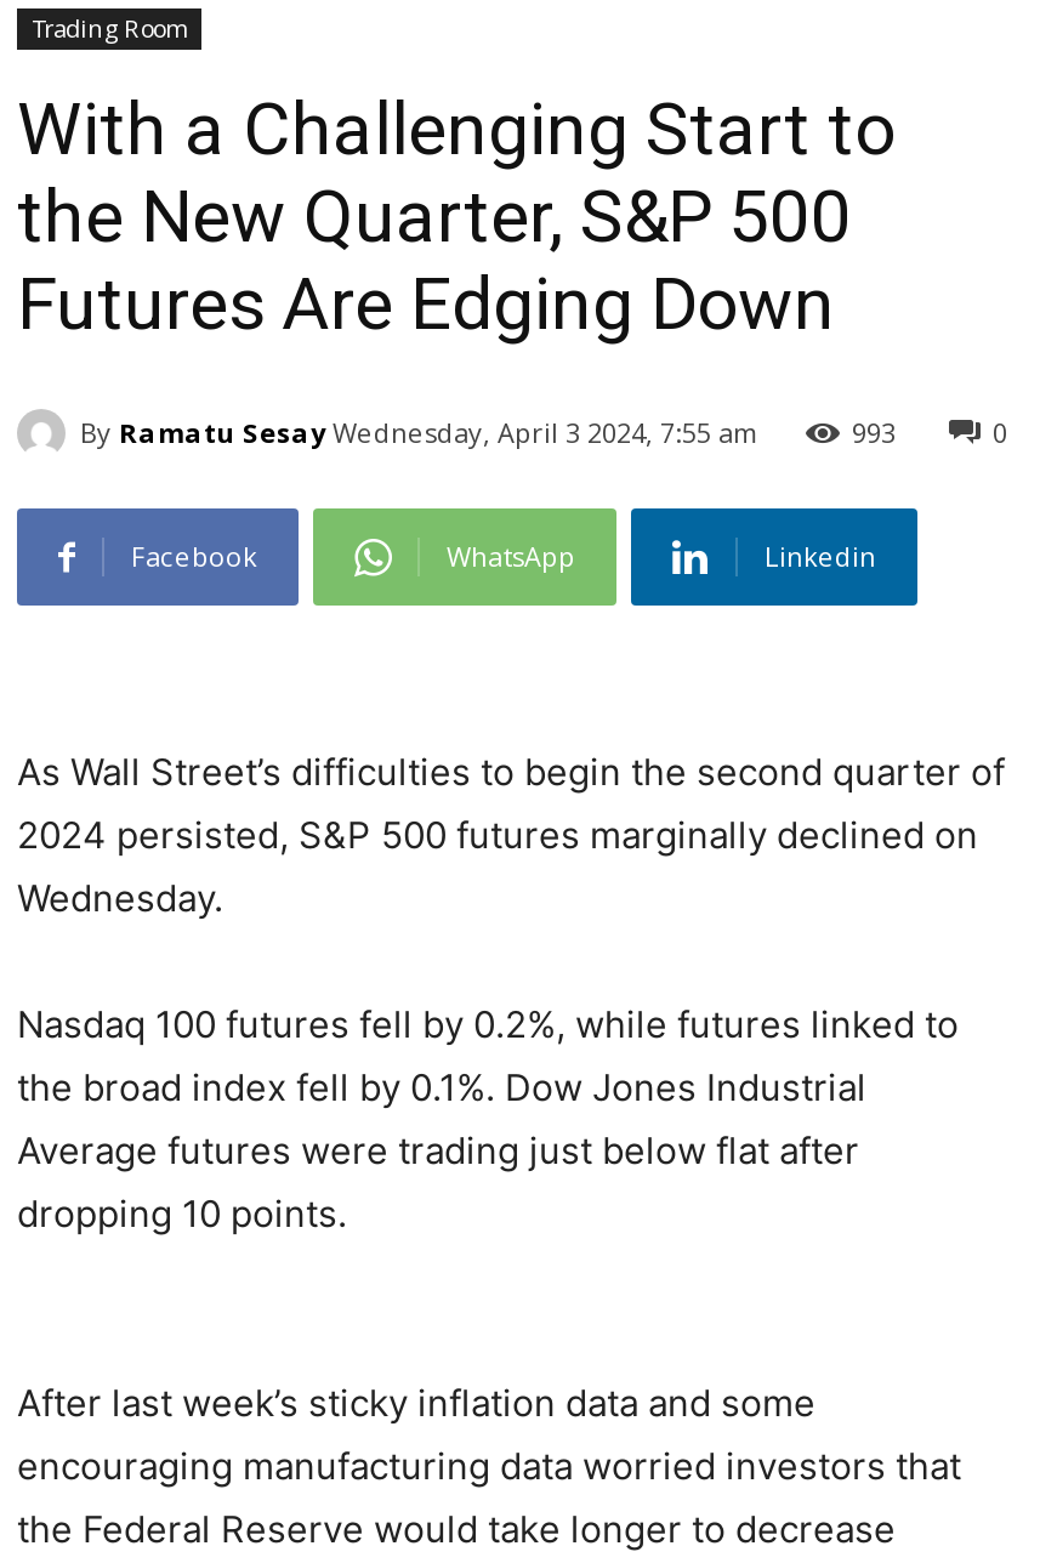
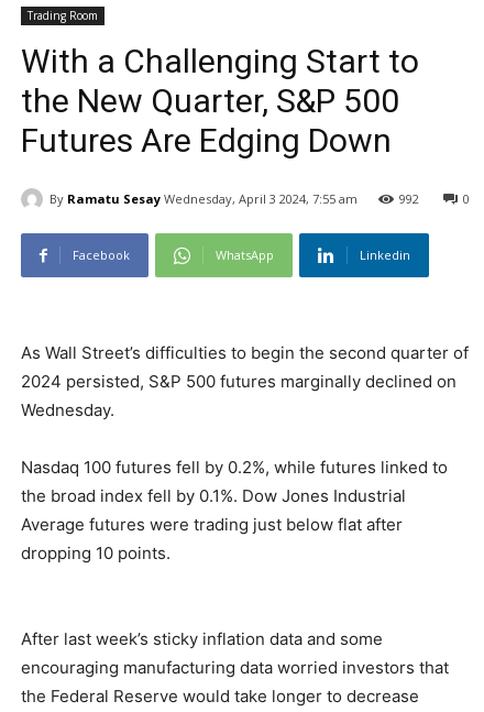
- 993
+ 992
